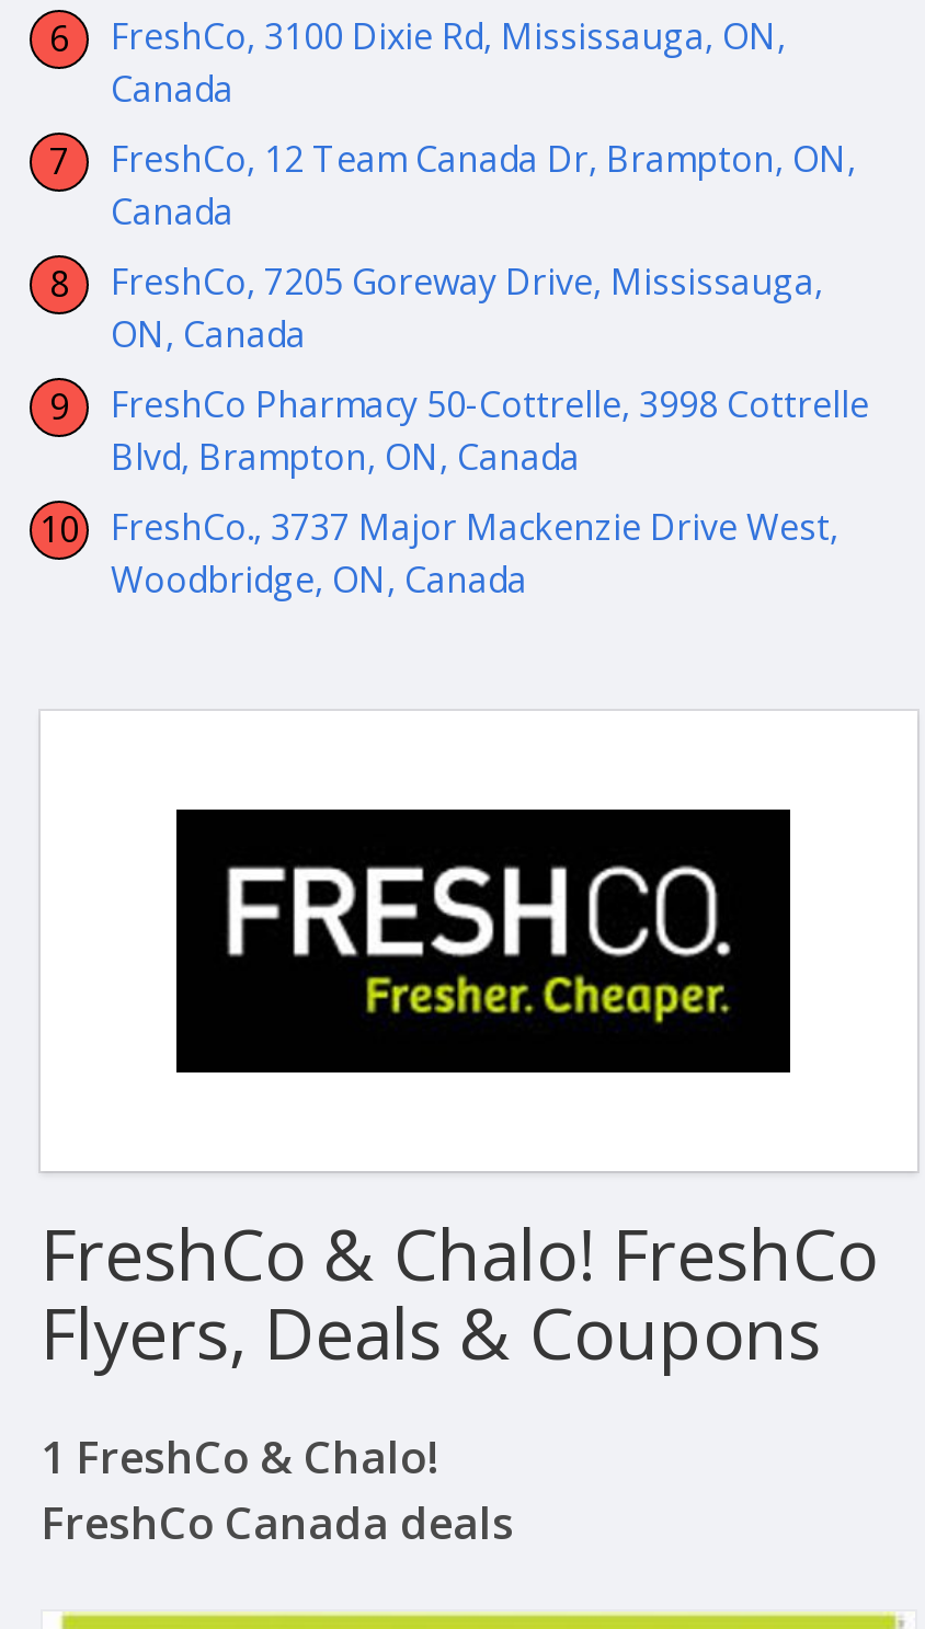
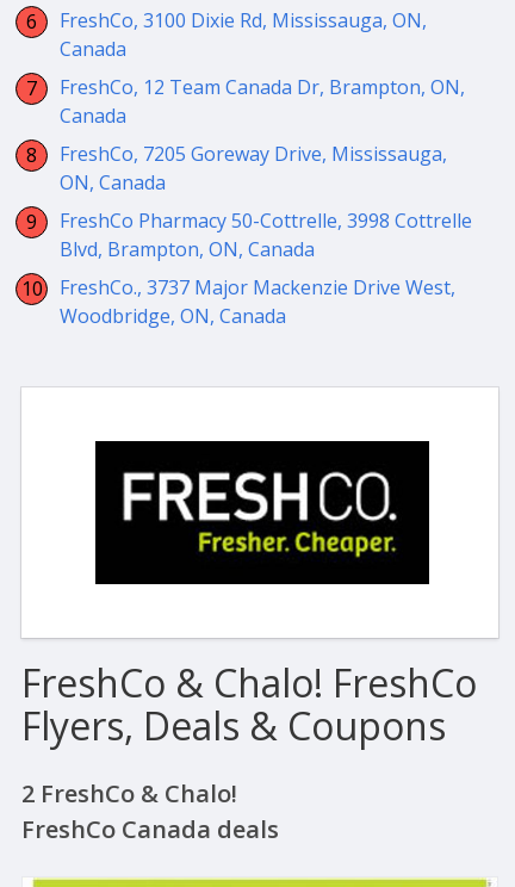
- 1 FreshCo & Chalo!
+ 2 FreshCo & Chalo!
